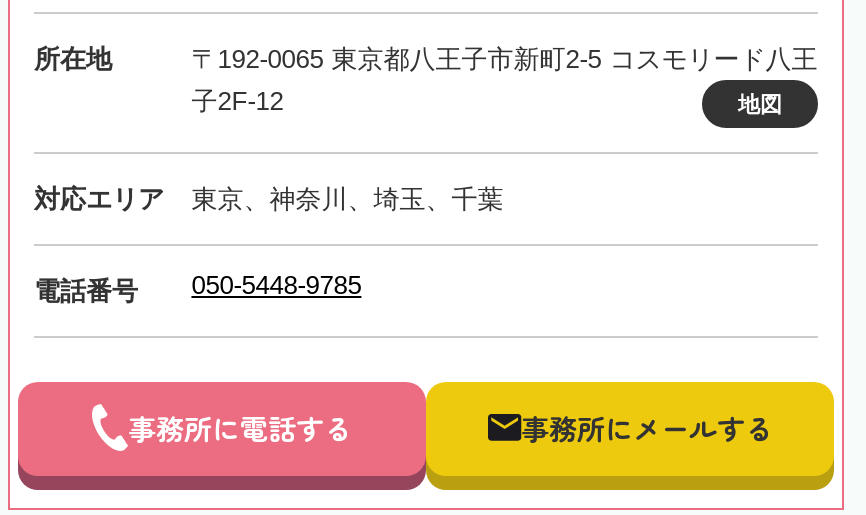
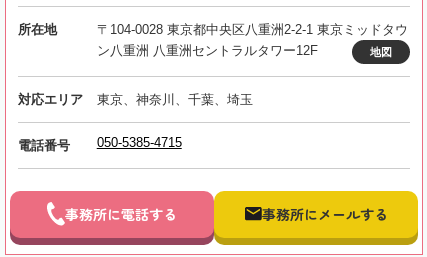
- 〒192-0065 東京都八王子市新町2-5 コスモリード八王
- 子2F-12
+ 〒104-0028 東京都中央区八重洲2-2-1 東京ミッドタウ
+ ン八重洲 八重洲セントラルタワー12F

- 東京、神奈川、埼玉、千葉
+ 東京、神奈川、千葉、埼玉

- 電話番号 050-5448-9785
+ 電話番号 050-5385-4715
